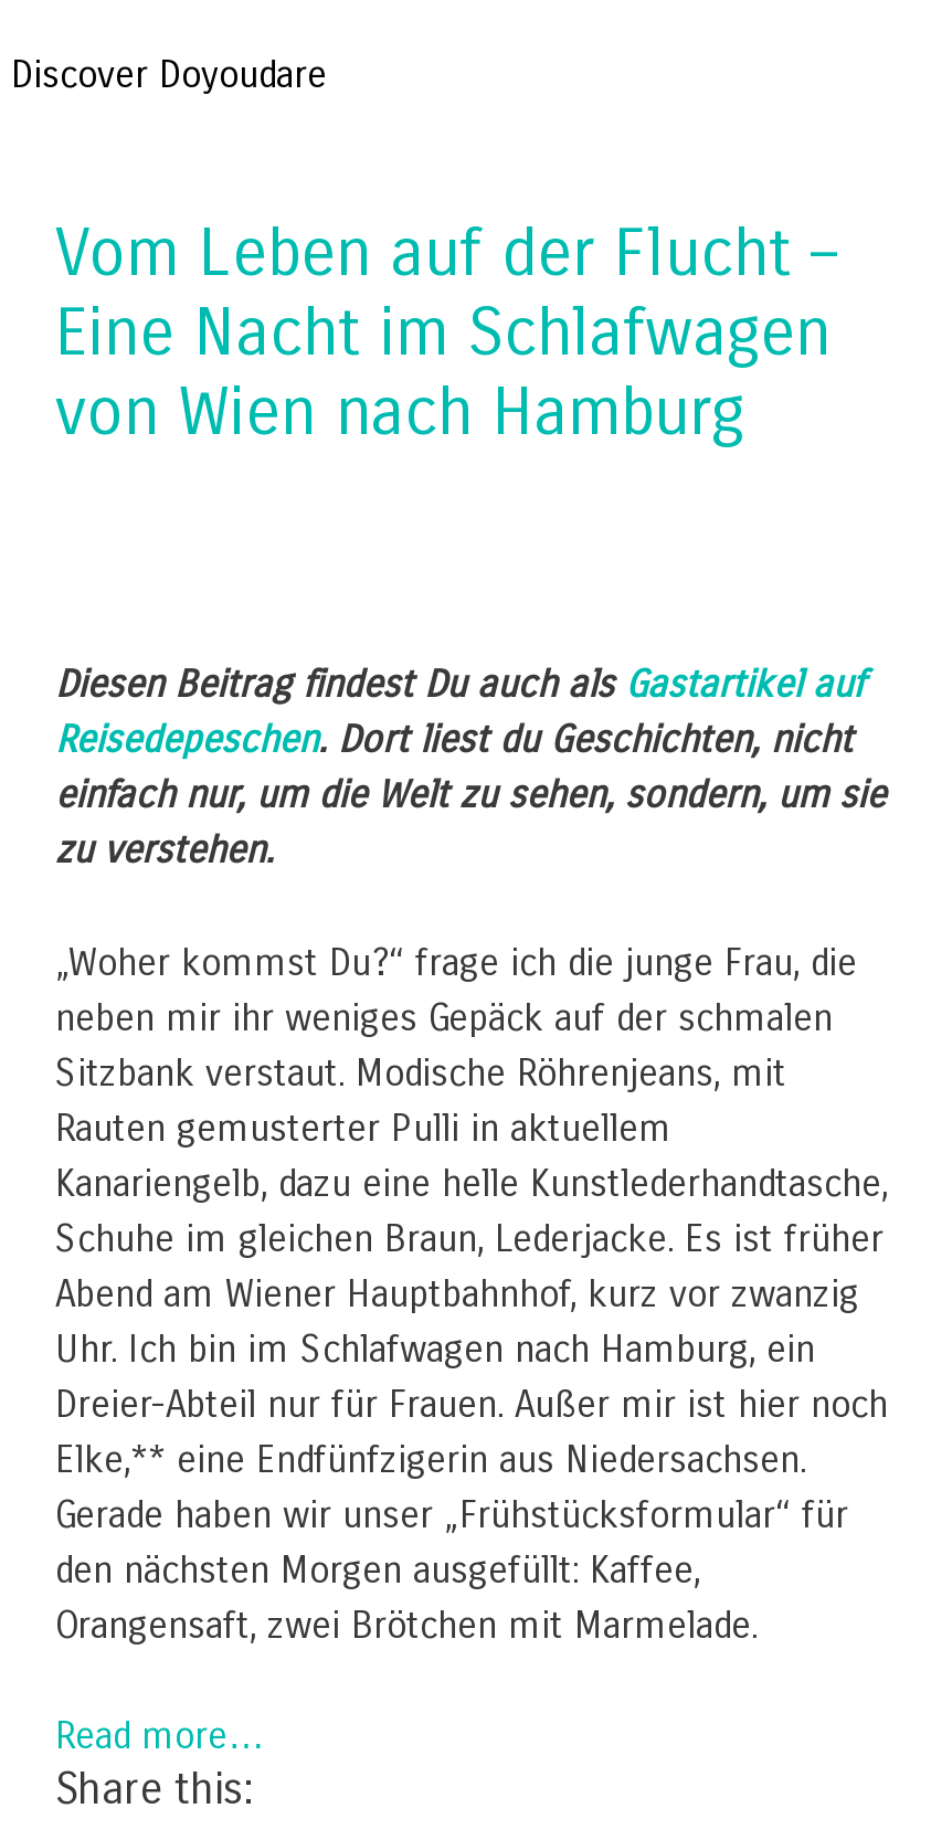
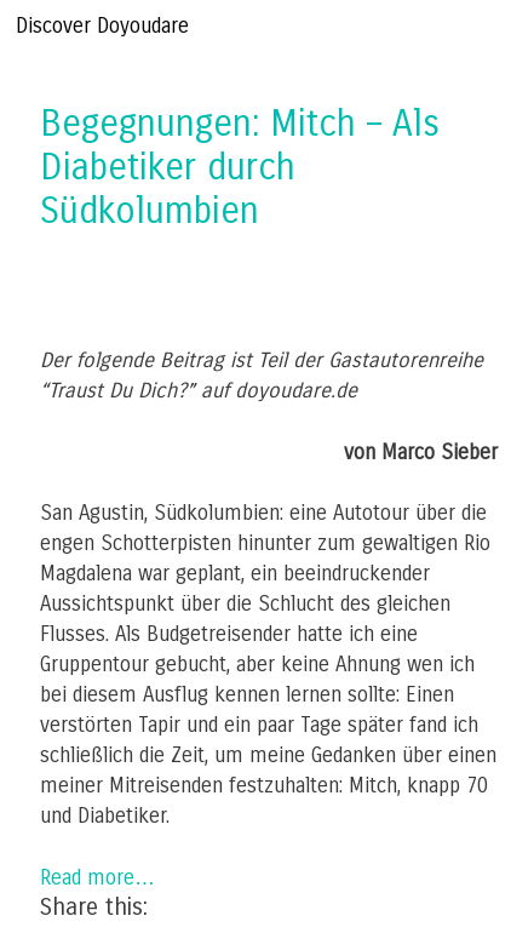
- Vom Leben auf der Flucht –
- Eine Nacht im Schlafwagen
- von Wien nach Hamburg
+ Begegnungen: Mitch – Als
+ Diabetiker durch
+ Südkolumbien

- Diesen Beitrag findest Du auch als Gastartikel auf
- Reisedepeschen. Dort liest du Geschichten, nicht
- einfach nur, um die Welt zu sehen, sondern, um sie
- zu verstehen.
- „Woher kommst Du?“ frage ich die junge Frau, die
- neben mir ihr weniges Gepäck auf der schmalen
- Sitzbank verstaut. Modische Röhrenjeans, mit
- Rauten gemusterter Pulli in aktuellem
- Kanariengelb, dazu eine helle Kunstlederhandtasche,
- Schuhe im gleichen Braun, Lederjacke. Es ist früher
- Abend am Wiener Hauptbahnhof, kurz vor zwanzig
- Uhr. Ich bin im Schlafwagen nach Hamburg, ein
- Dreier-Abteil nur für Frauen. Außer mir ist hier noch
- Elke,** eine Endfünfzigerin aus Niedersachsen.
- Gerade haben wir unser „Frühstücksformular“ für
- den nächsten Morgen ausgefüllt: Kaffee,
- Orangensaft, zwei Brötchen mit Marmelade.
+ Der folgende Beitrag ist Teil der Gastautorenreihe
+ “Traust Du Dich?” auf doyoudare.de
+ von Marco Sieber
+ San Agustin, Südkolumbien: eine Autotour über die
+ engen Schotterpisten hinunter zum gewaltigen Rio
+ Magdalena war geplant, ein beeindruckender
+ Aussichtspunkt über die Schlucht des gleichen
+ Flusses. Als Budgetreisender hatte ich eine
+ Gruppentour gebucht, aber keine Ahnung wen ich
+ bei diesem Ausflug kennen lernen sollte: Einen
+ verstörten Tapir und ein paar Tage später fand ich
+ schließlich die Zeit, um meine Gedanken über einen
+ meiner Mitreisenden festzuhalten: Mitch, knapp 70
+ und Diabetiker.
